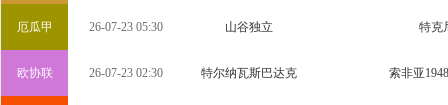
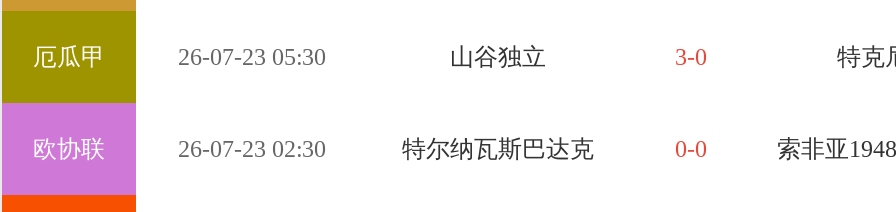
+ 3-0

+ 0-0
